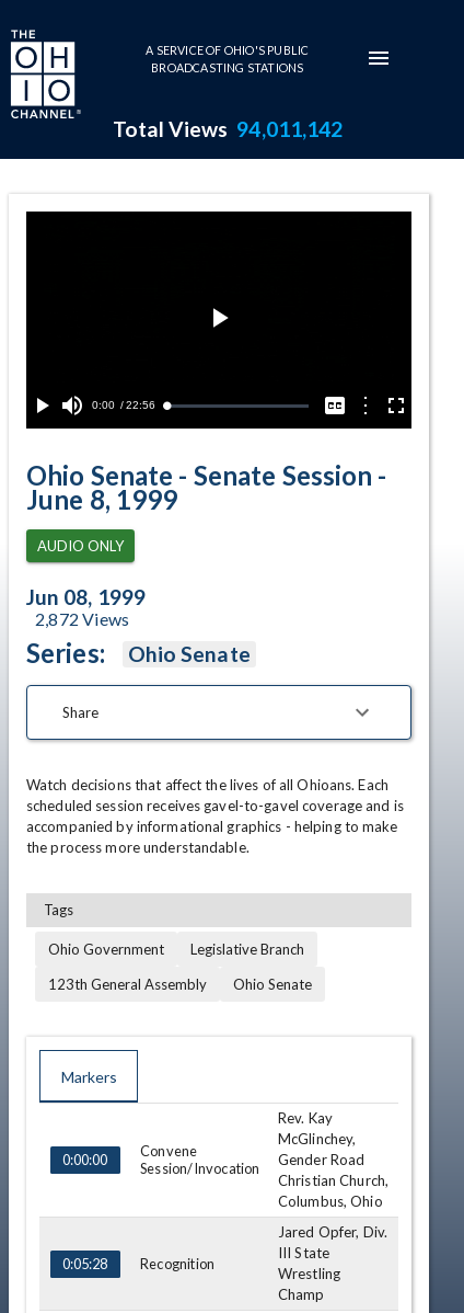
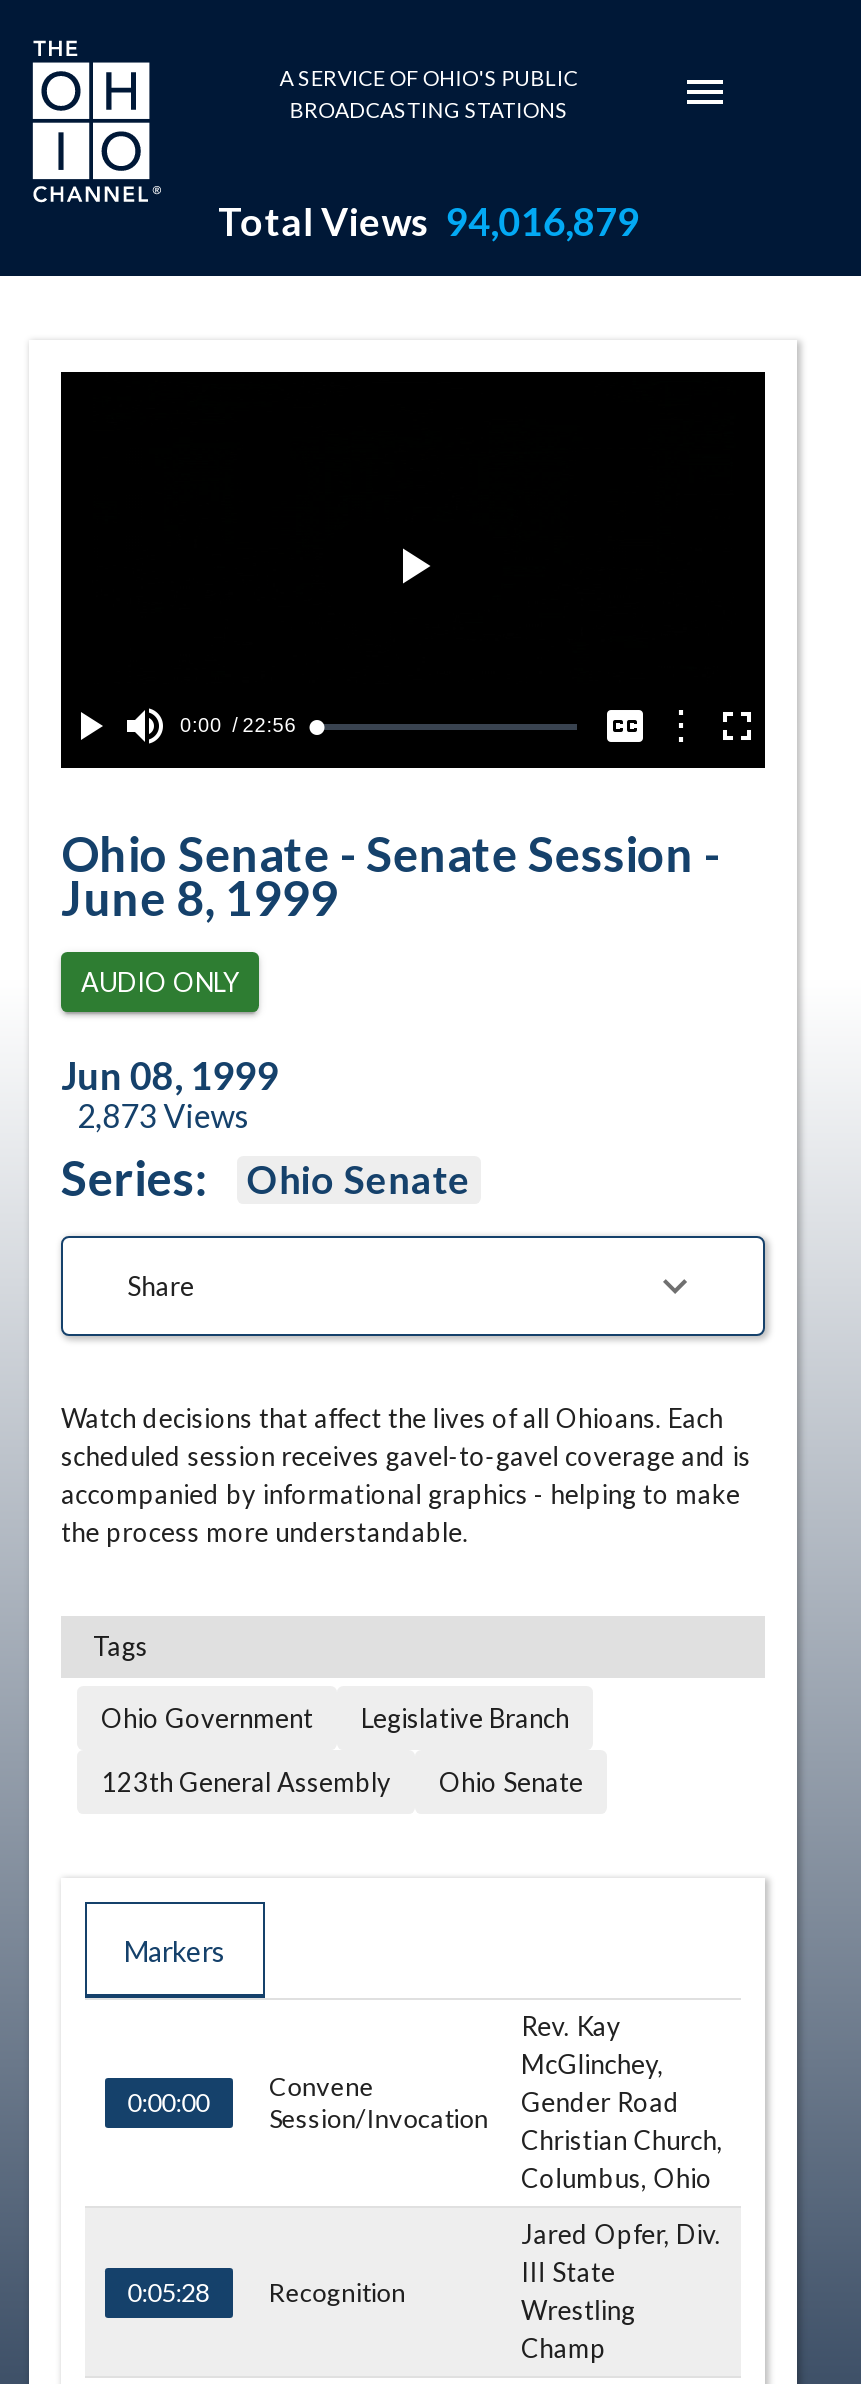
- Total Views 94,011,142
+ Total Views 94,016,879

- 2,872 Views
+ 2,873 Views
